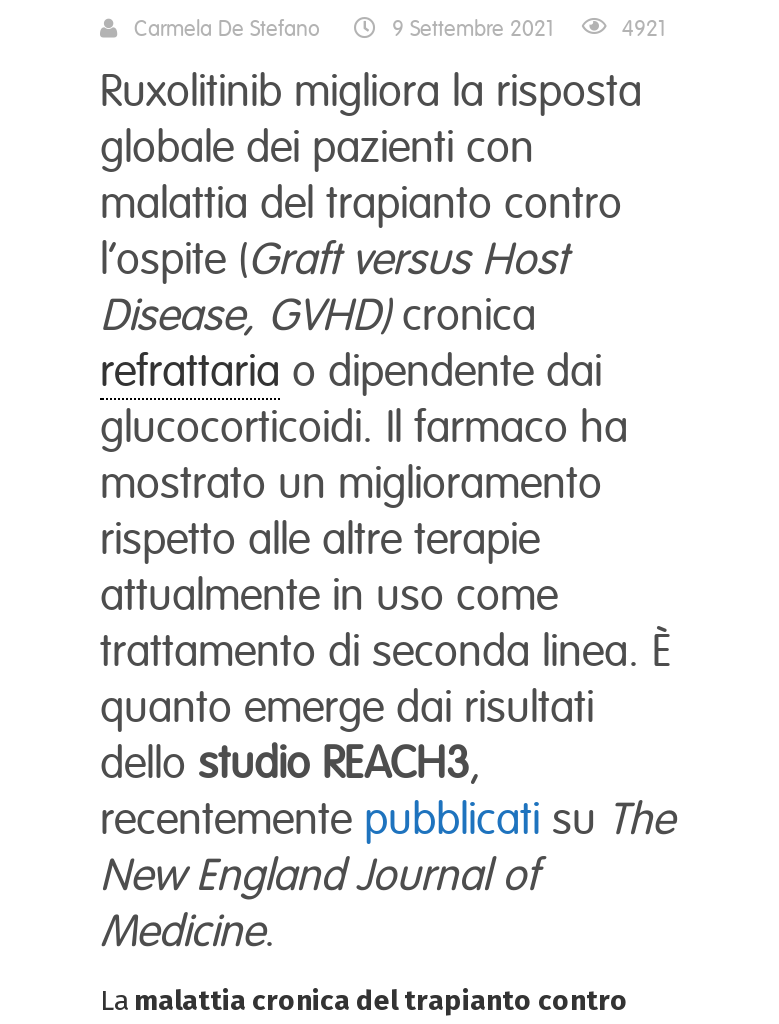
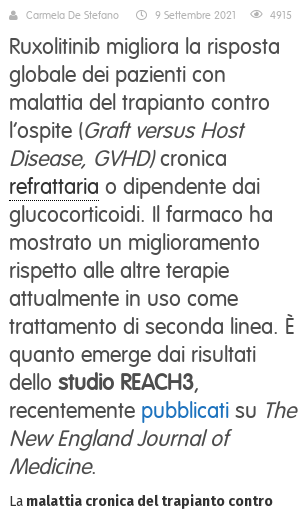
- 4921
+ 4915
